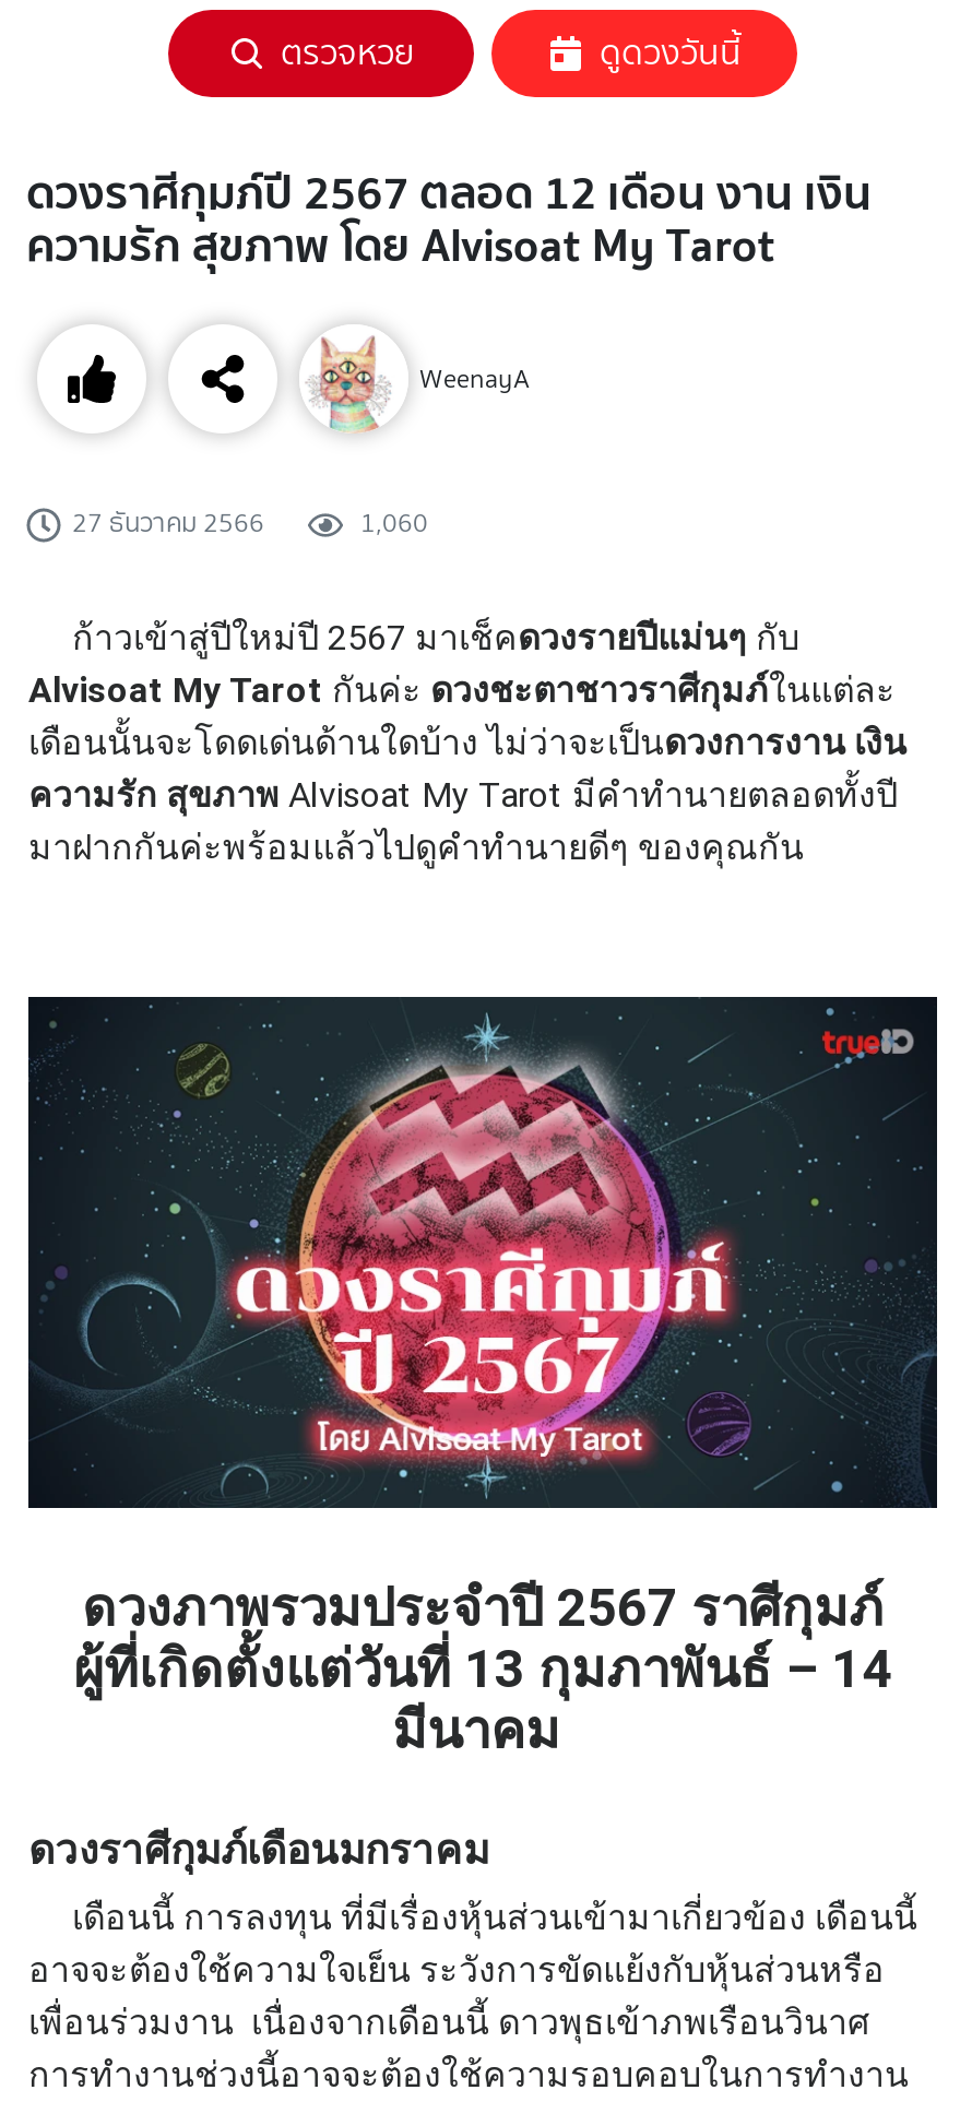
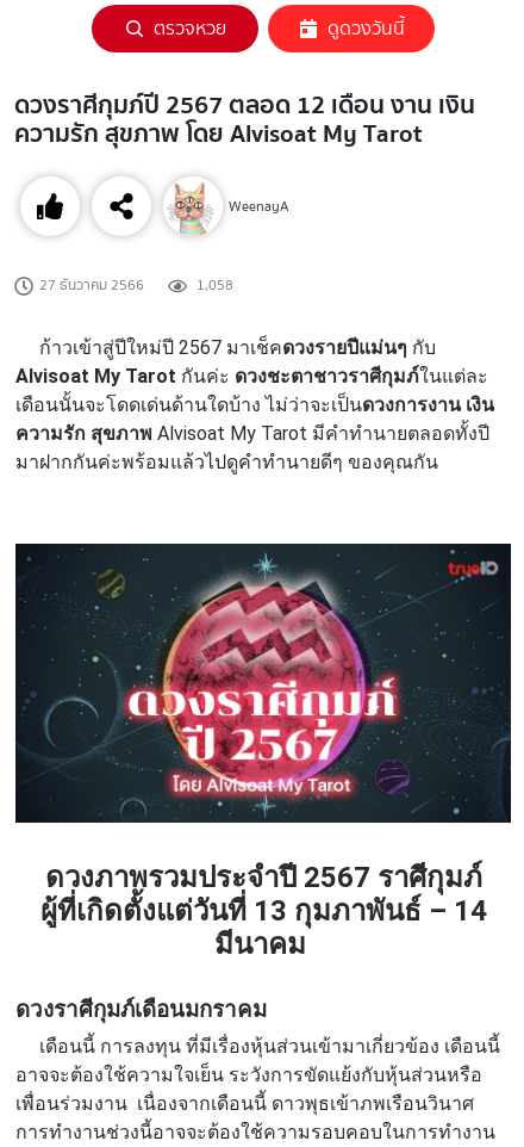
- 1,060
+ 1,058
